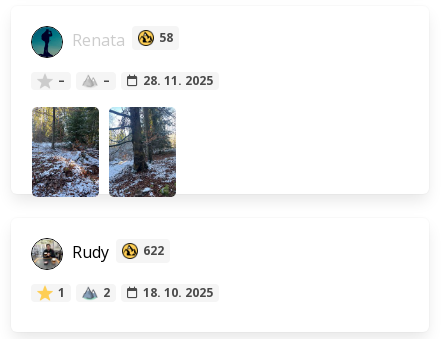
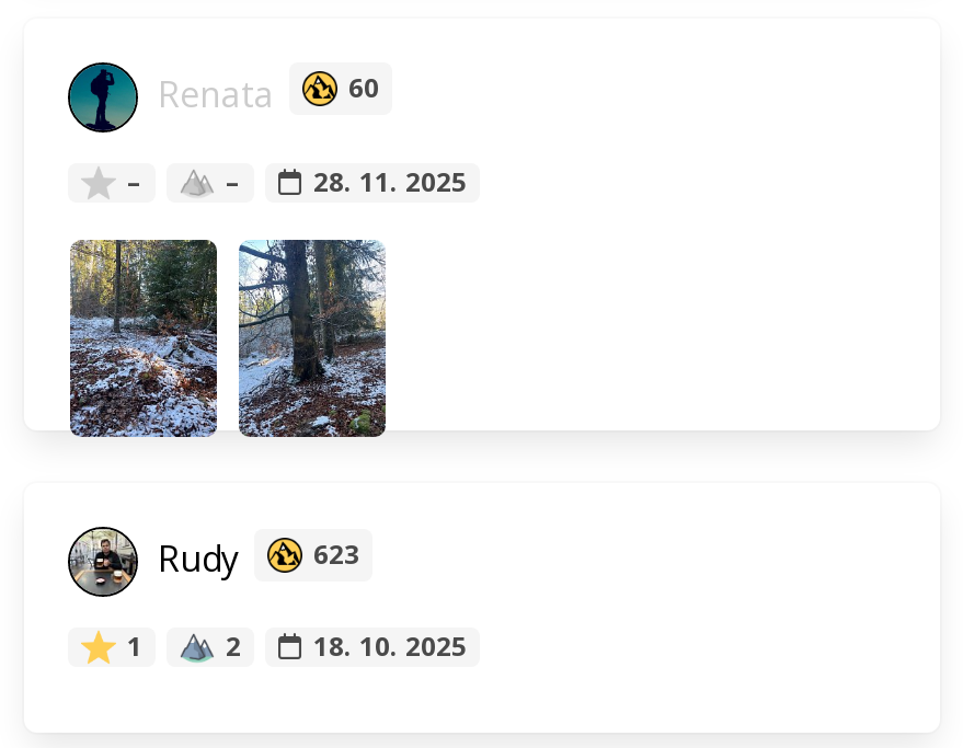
- Renata 58
+ Renata 60

- Rudy 622
+ Rudy 623
